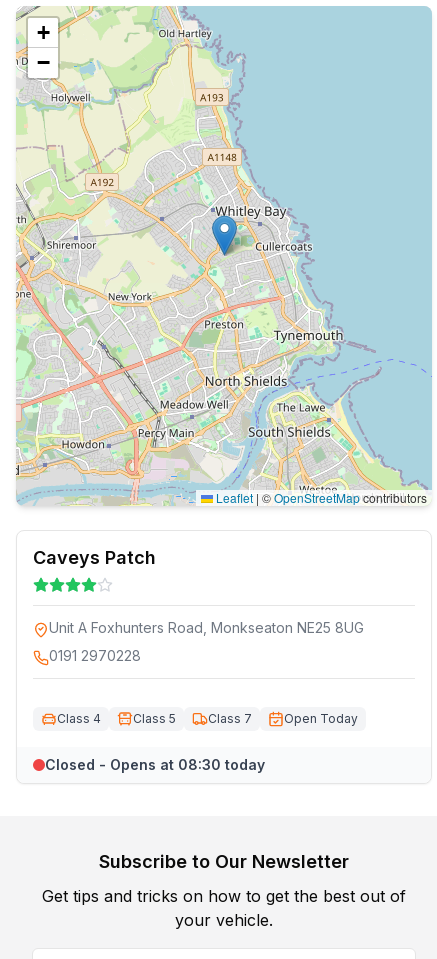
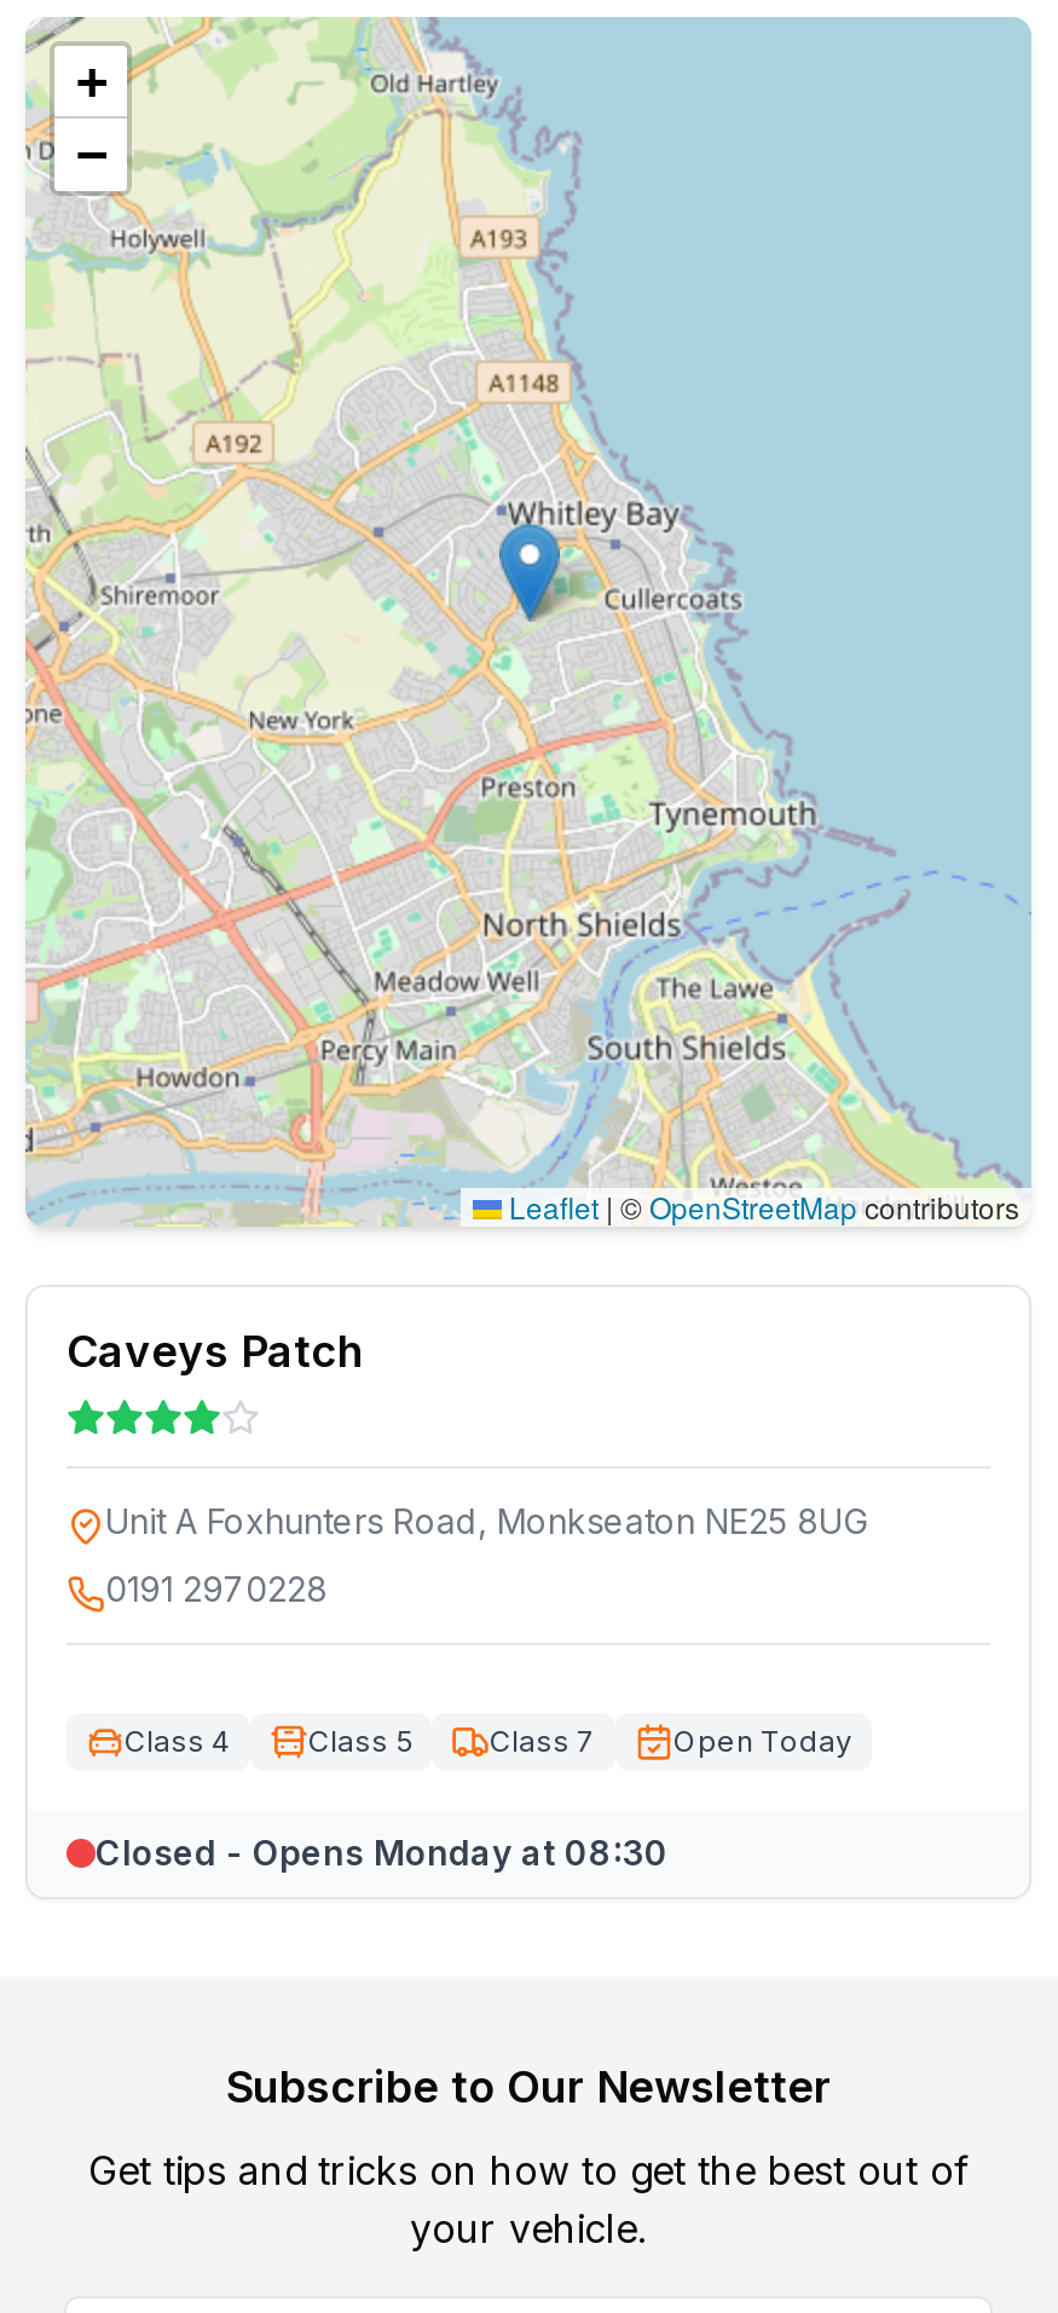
- Closed - Opens at 08:30 today
+ Closed - Opens Monday at 08:30
